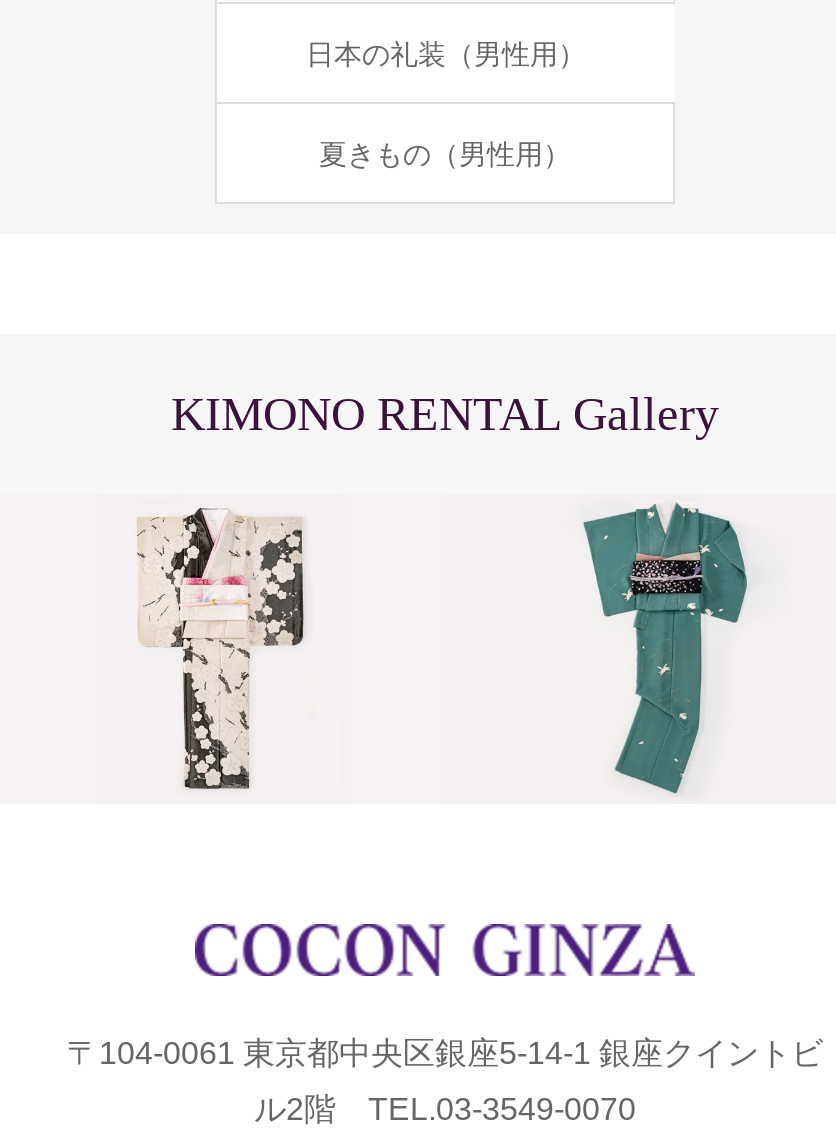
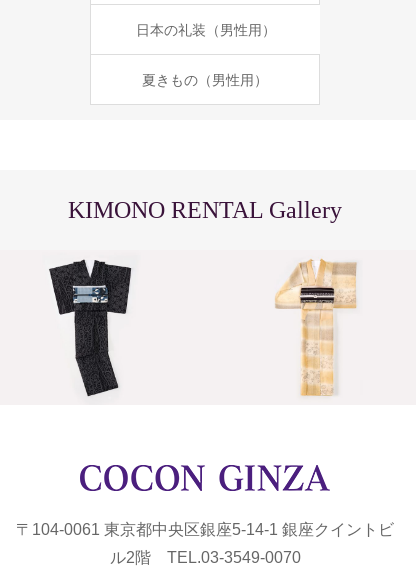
- [image]
+ [image]

- [image]
+ [image]
